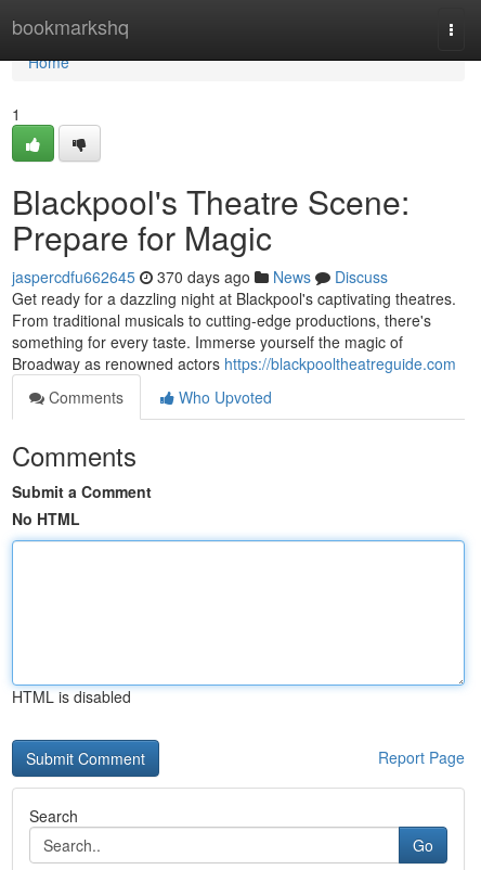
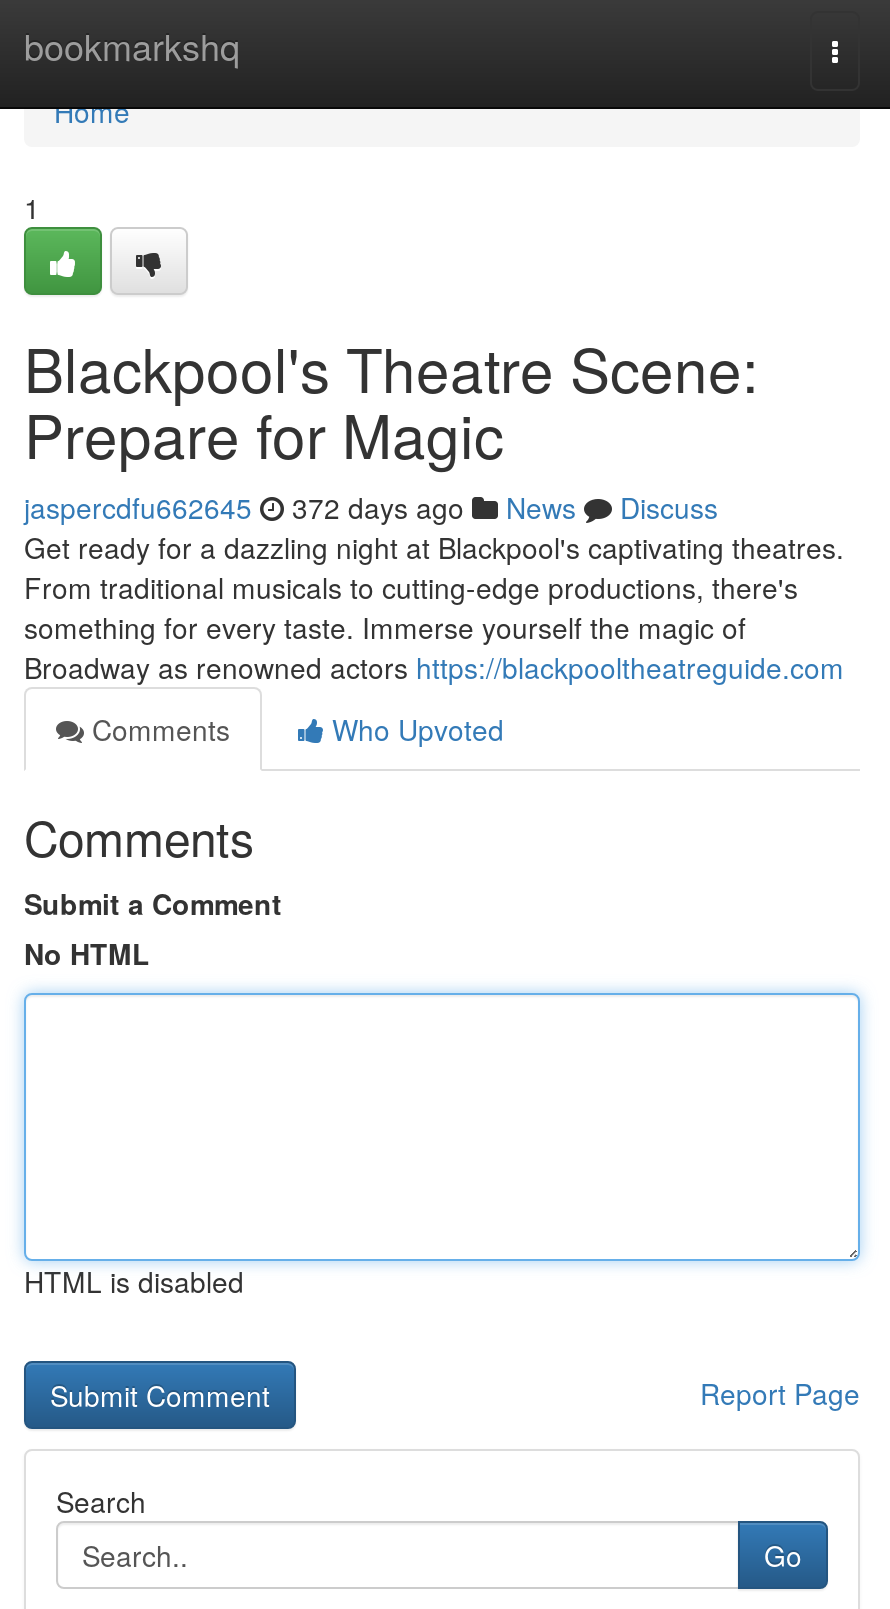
- jaspercdfu662645 370 days ago News Discuss
+ jaspercdfu662645 372 days ago News Discuss
